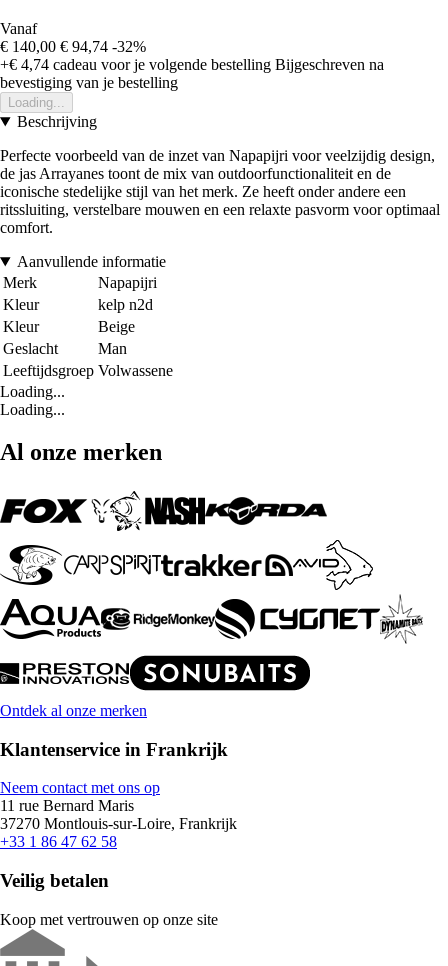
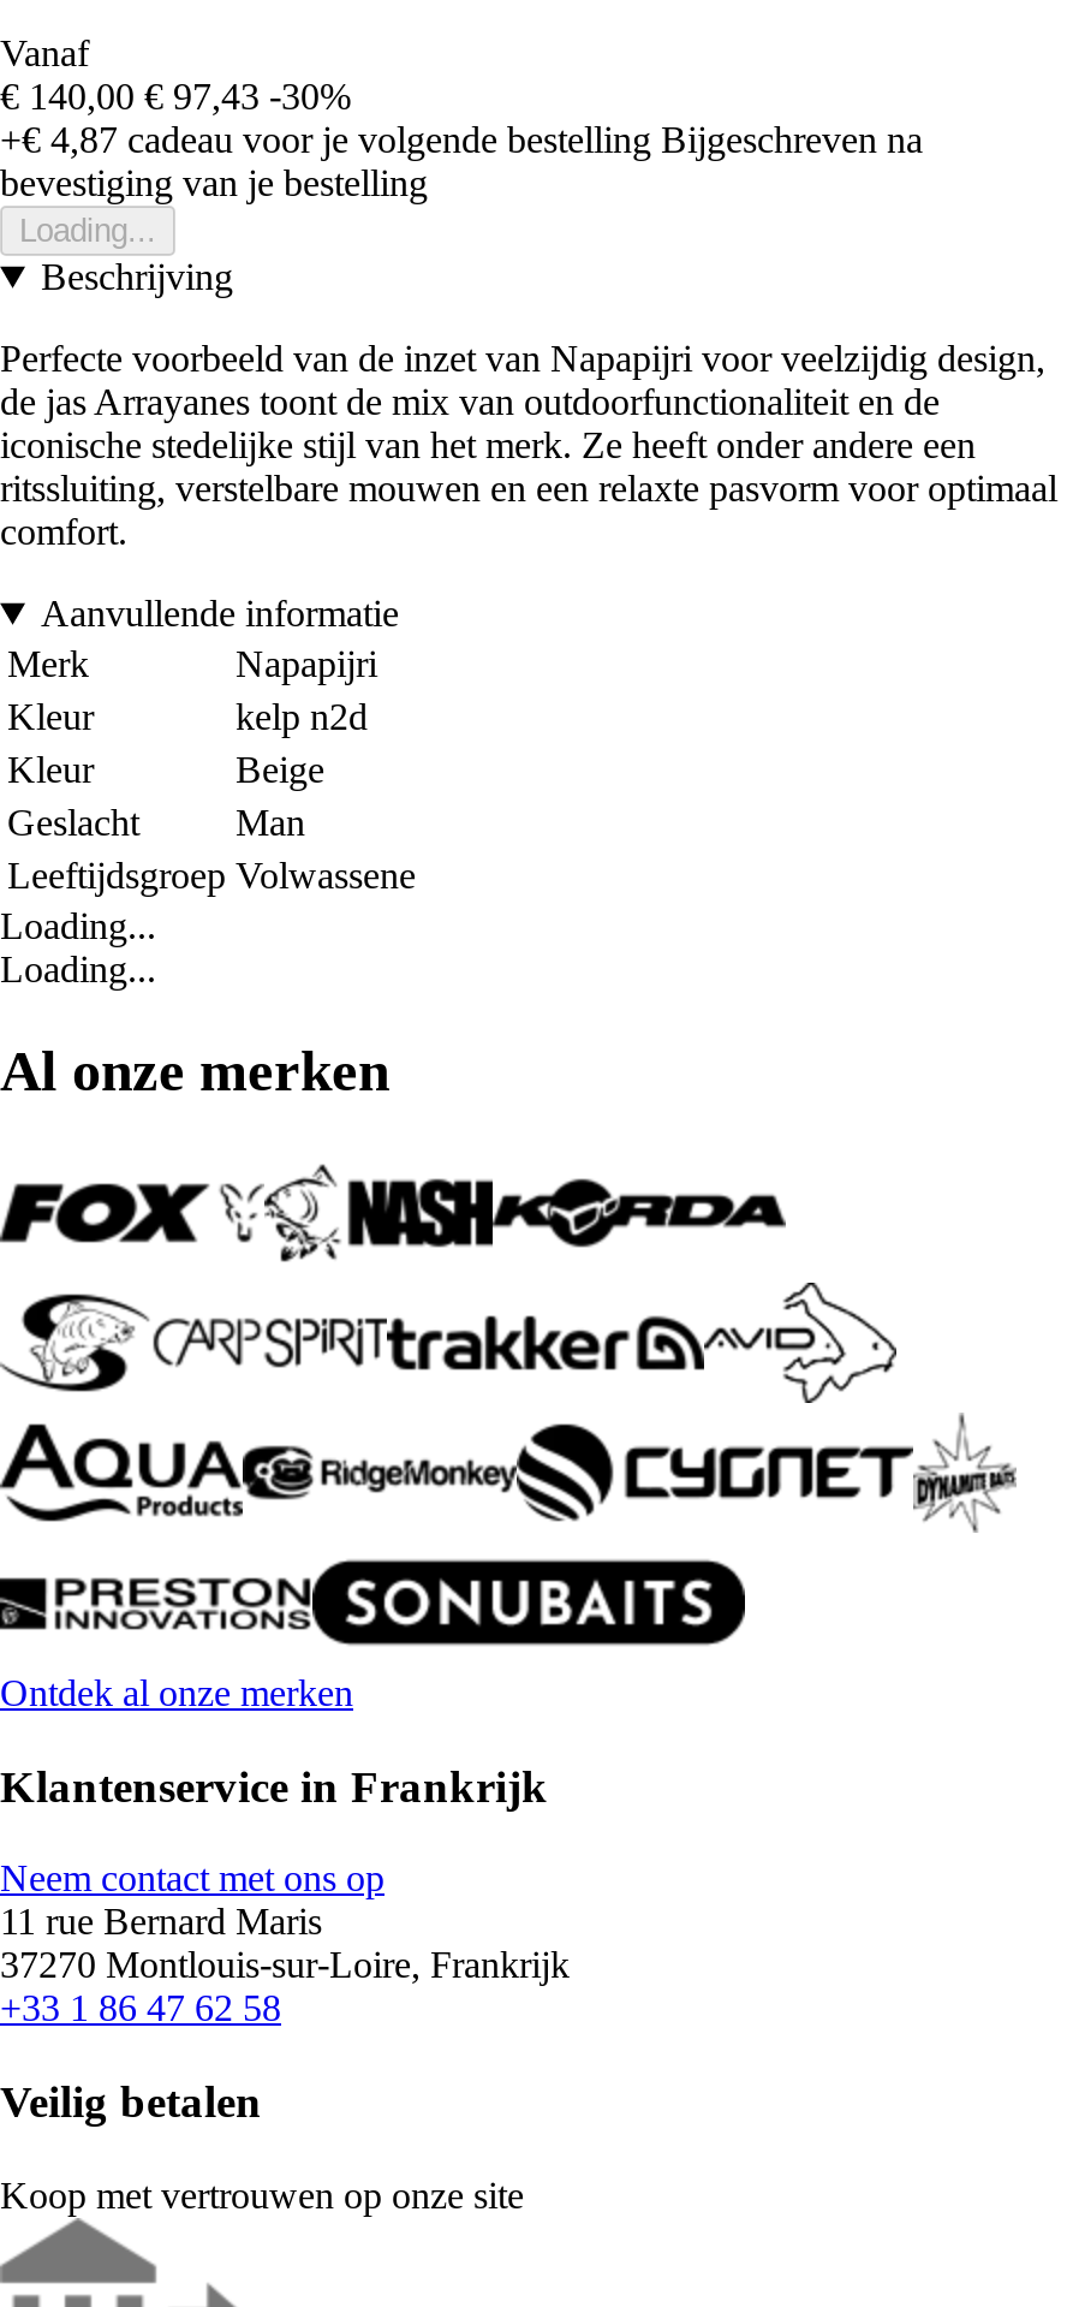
- € 140,00 € 94,74 -32%
+ € 140,00 € 97,43 -30%

- +€ 4,74 cadeau voor je volgende bestelling Bijgeschreven na
+ +€ 4,87 cadeau voor je volgende bestelling Bijgeschreven na
